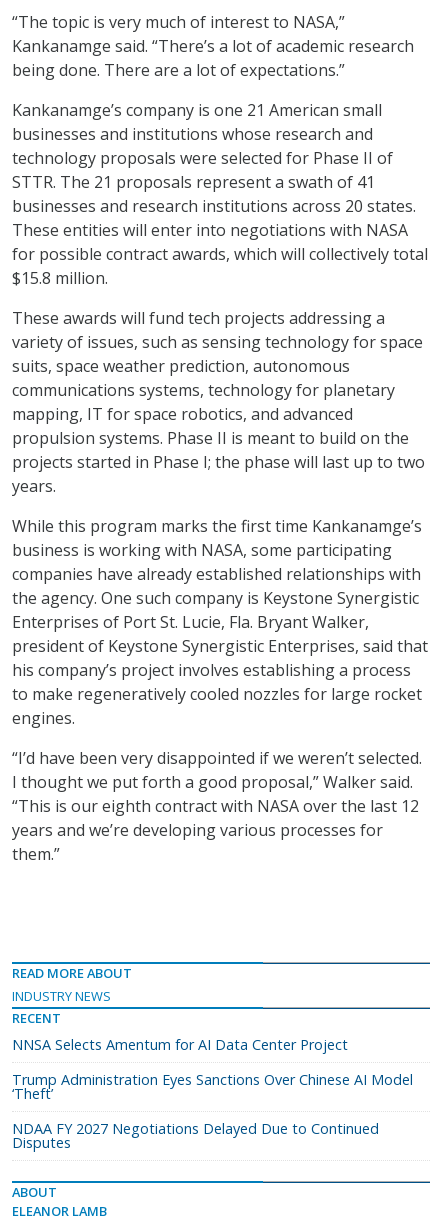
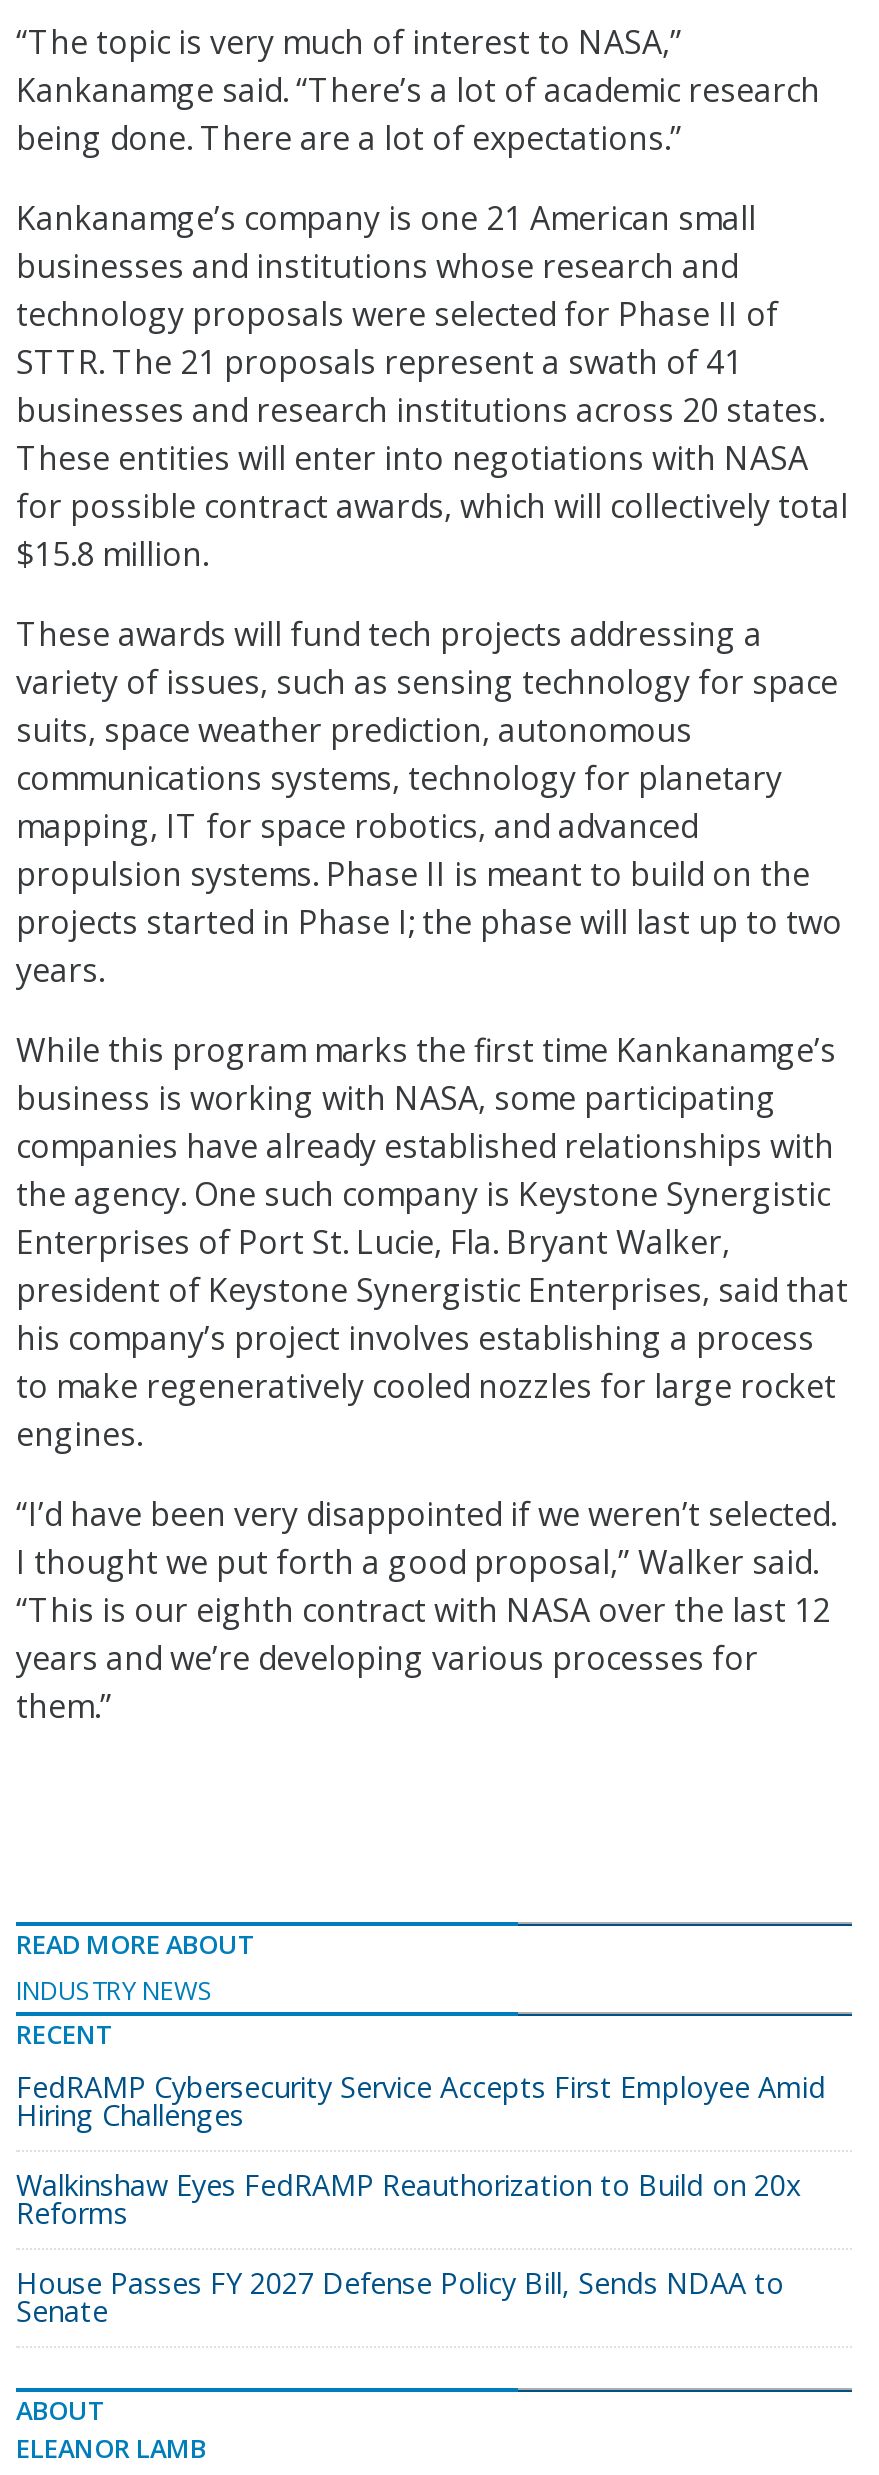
- NNSA Selects Amentum for AI Data Center Project
+ FedRAMP Cybersecurity Service Accepts First Employee Amid
+ Hiring Challenges

- Trump Administration Eyes Sanctions Over Chinese AI Model
- ‘Theft’
+ Walkinshaw Eyes FedRAMP Reauthorization to Build on 20x
+ Reforms

- NDAA FY 2027 Negotiations Delayed Due to Continued
- Disputes
+ House Passes FY 2027 Defense Policy Bill, Sends NDAA to
+ Senate
